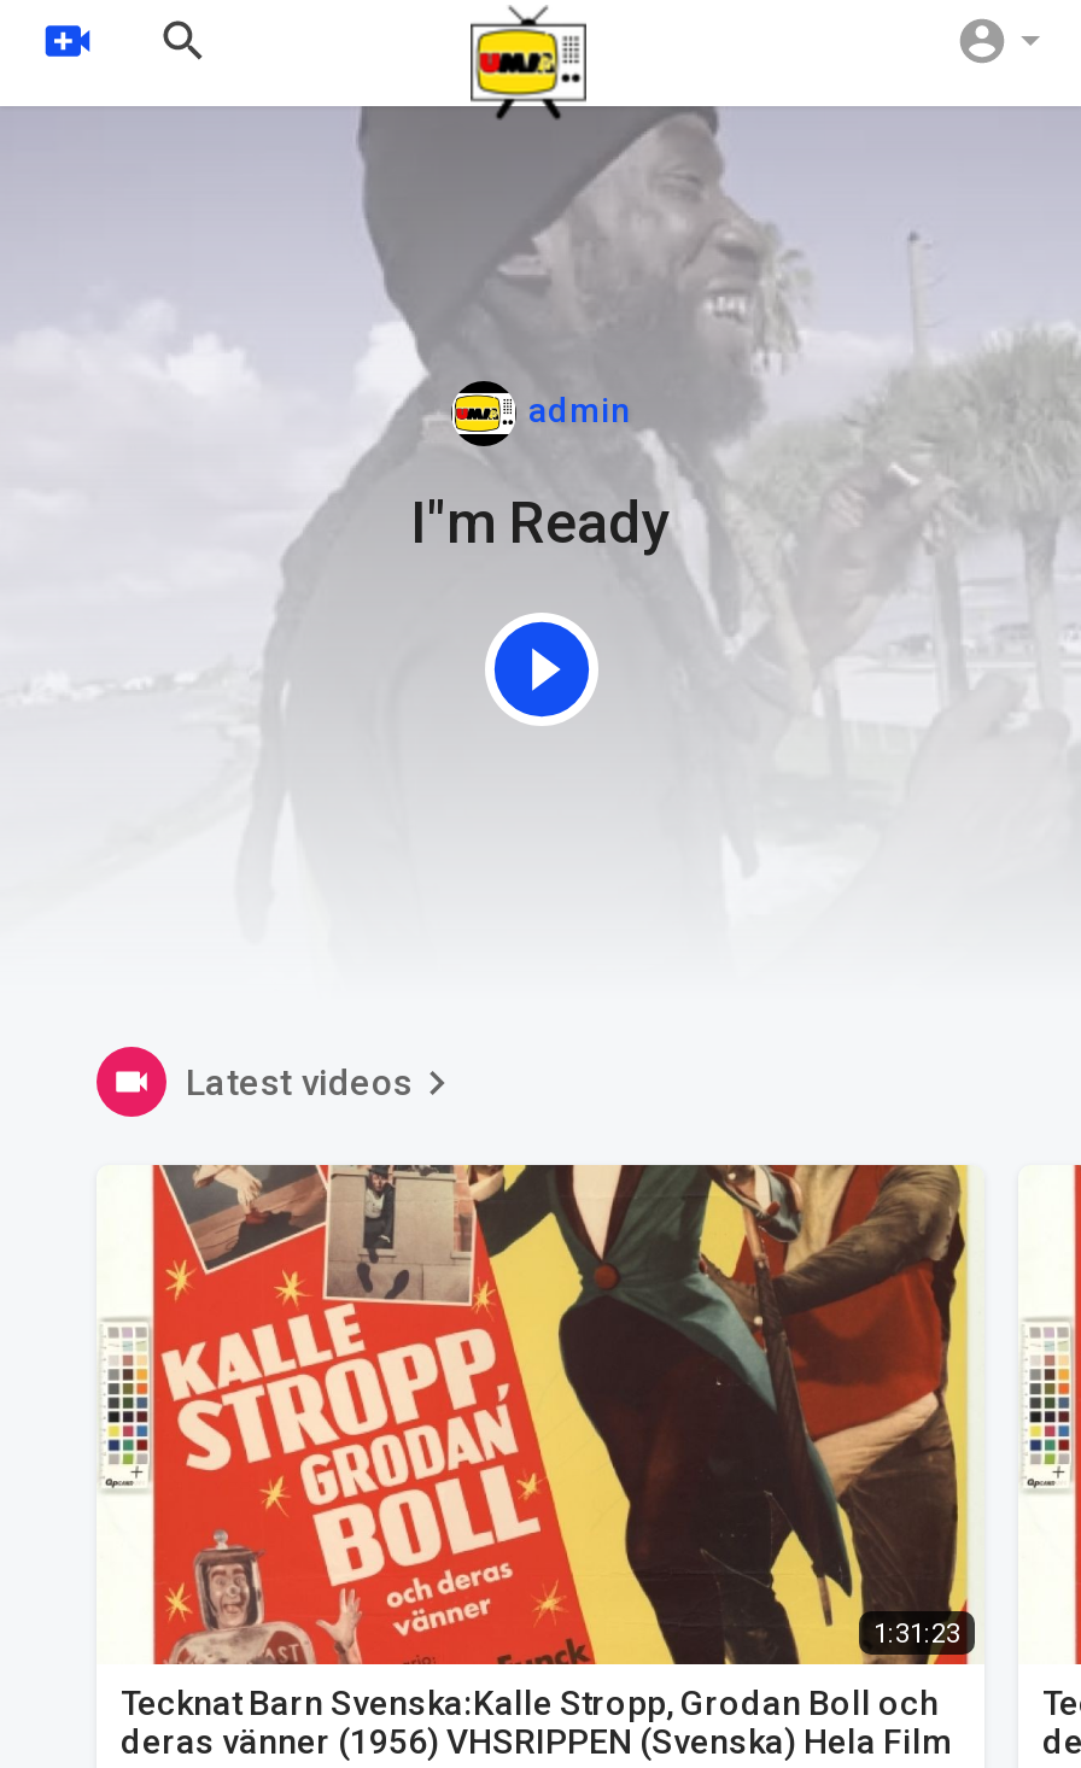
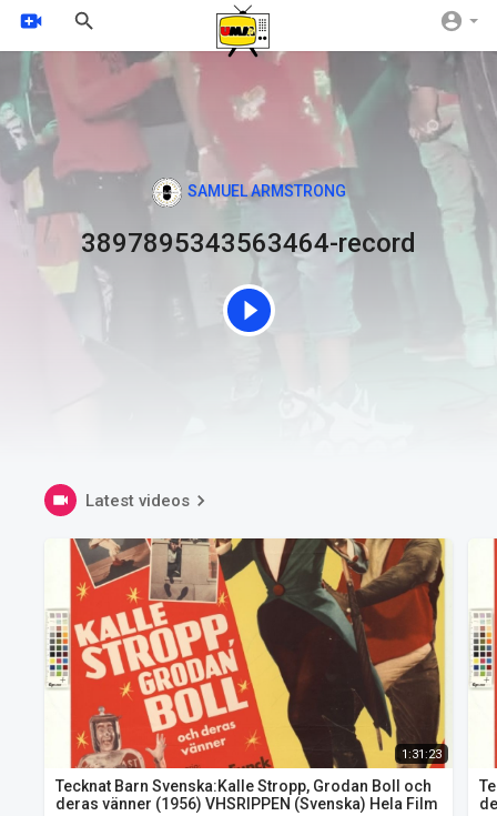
- [image]
- admin
+ [image]
+ SAMUEL ARMSTRONG

- I"m Ready
+ 3897895343563464-record
